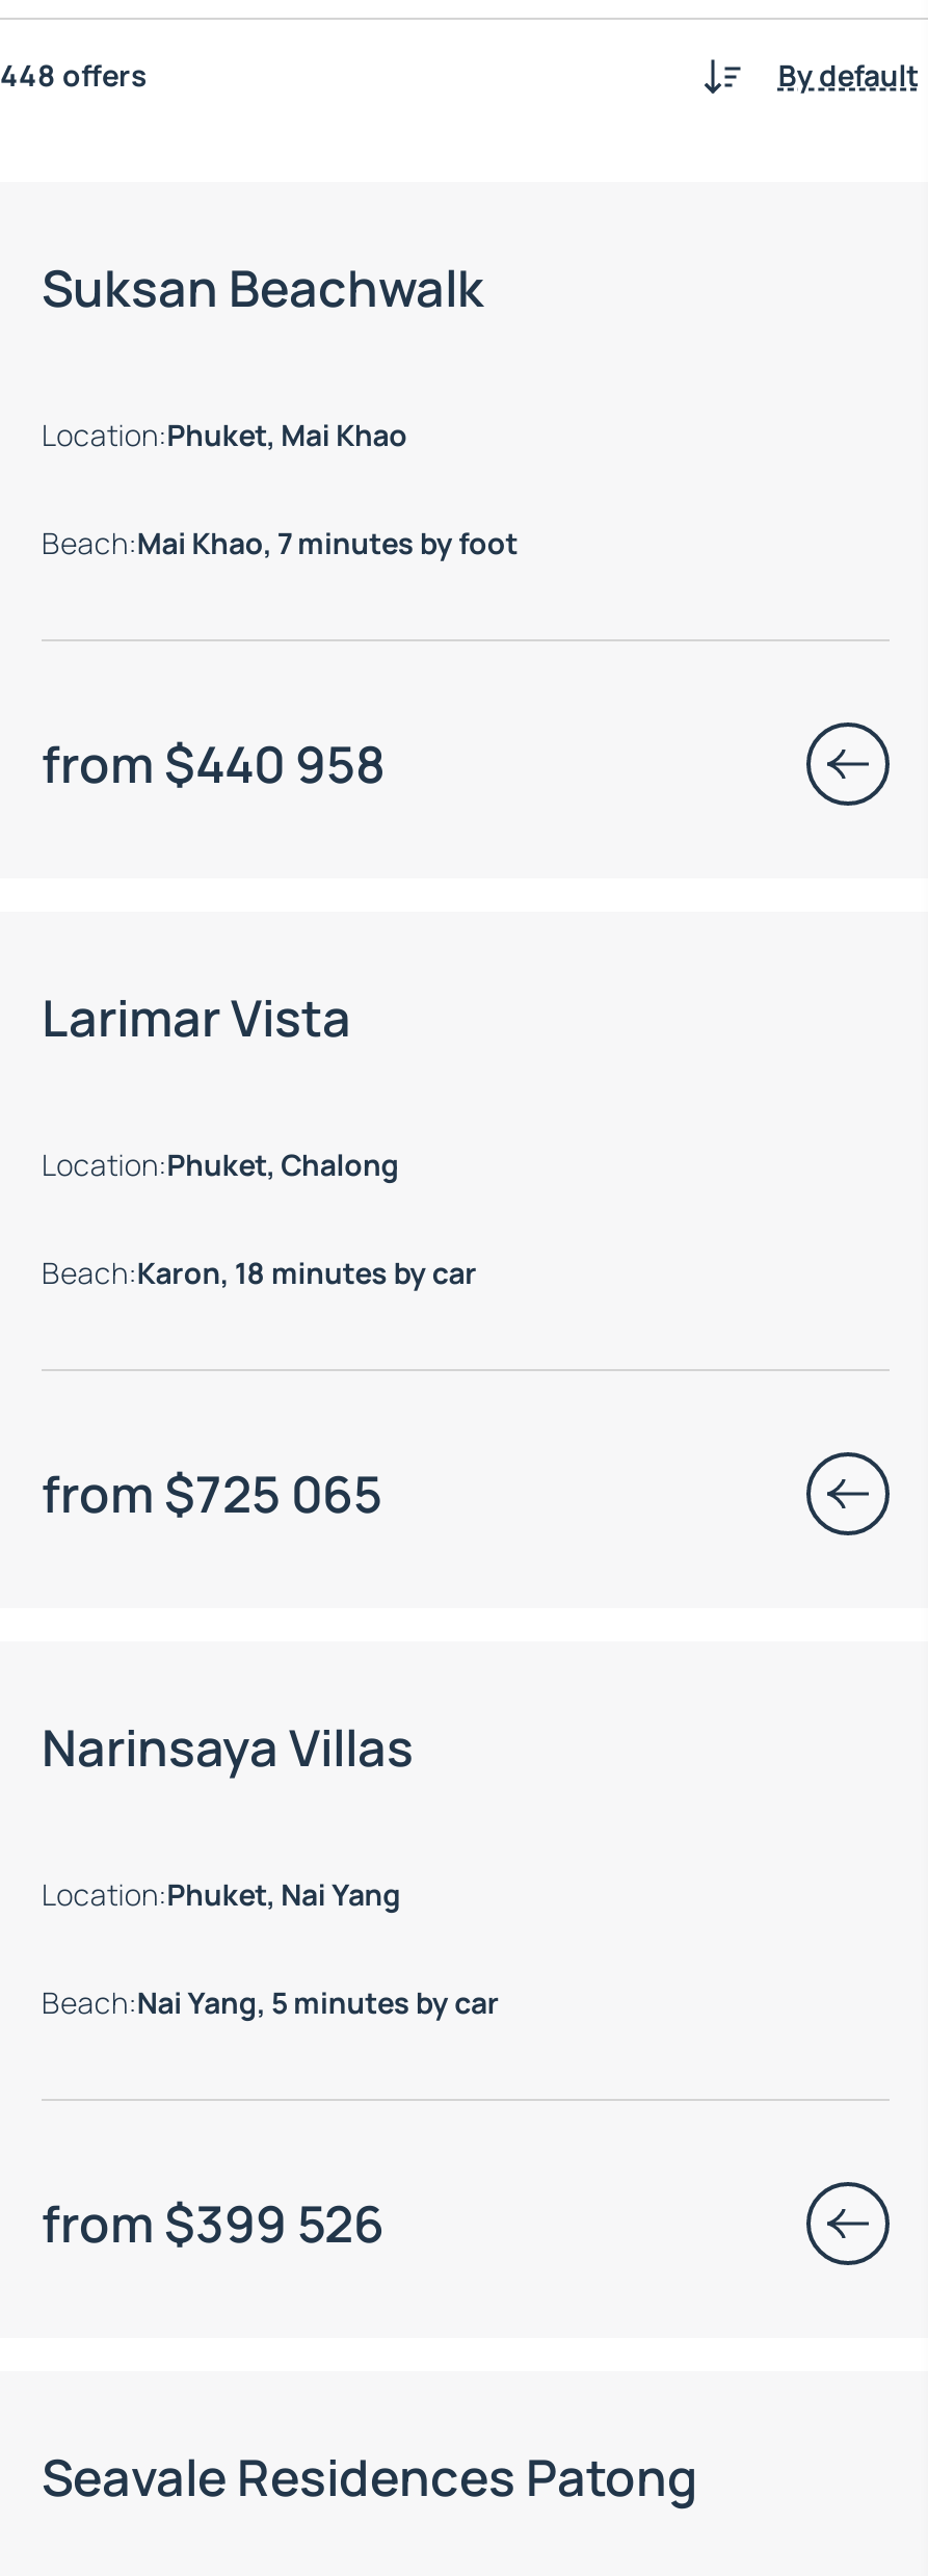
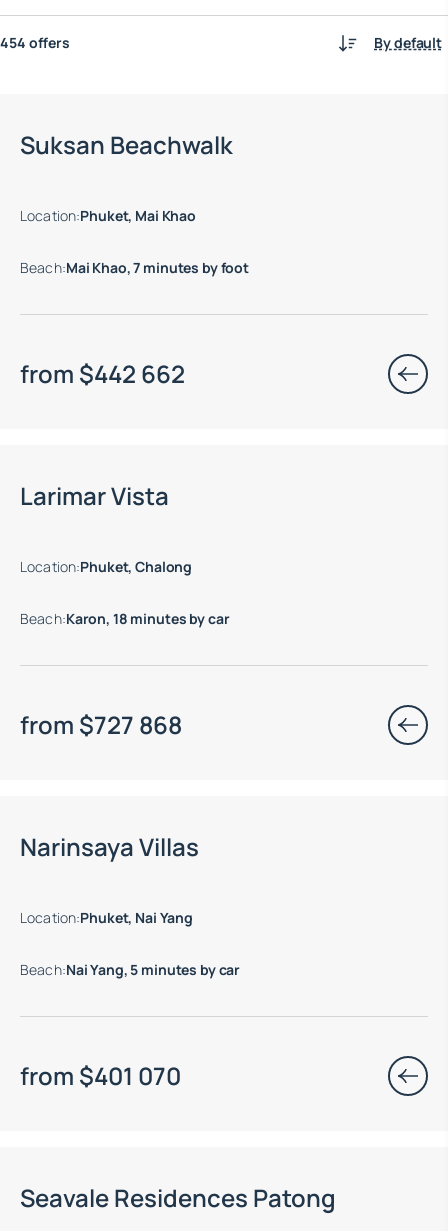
- 448 offers
+ 454 offers

- from $440 958
+ from $442 662

- from $725 065
+ from $727 868

- from $399 526
+ from $401 070
